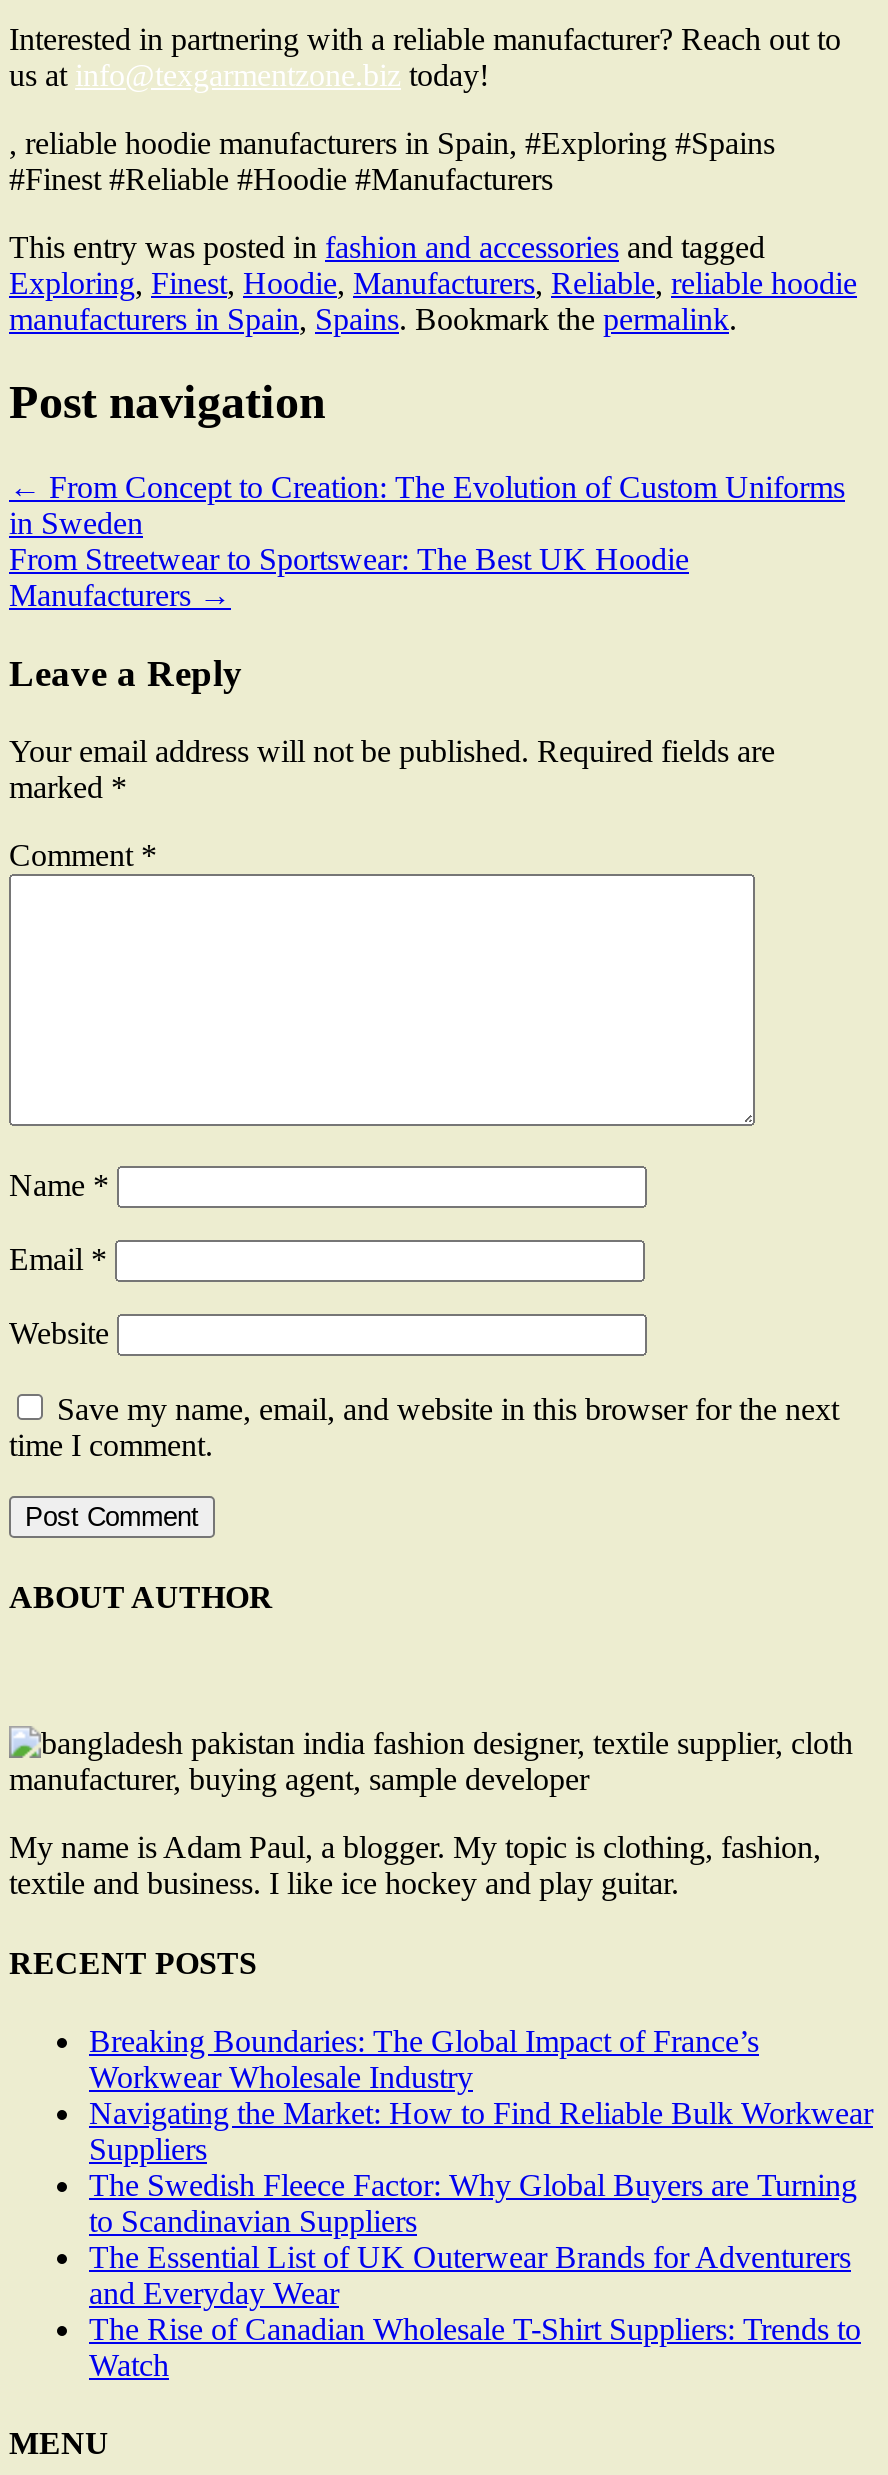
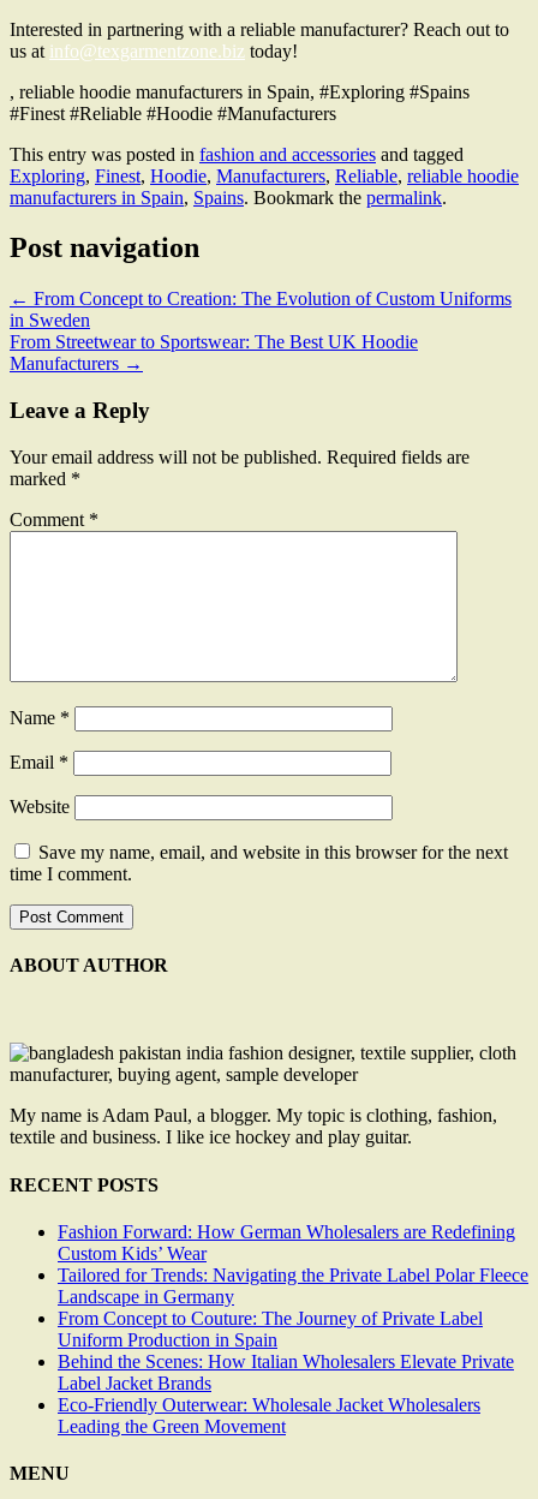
- Breaking Boundaries: The Global Impact of France’s
- Workwear Wholesale Industry
- Navigating the Market: How to Find Reliable Bulk Workwear
- Suppliers
- The Swedish Fleece Factor: Why Global Buyers are Turning
- to Scandinavian Suppliers
- The Essential List of UK Outerwear Brands for Adventurers
- and Everyday Wear
- The Rise of Canadian Wholesale T-Shirt Suppliers: Trends to
- Watch
+ Fashion Forward: How German Wholesalers are Redefining
+ Custom Kids’ Wear
+ Tailored for Trends: Navigating the Private Label Polar Fleece
+ Landscape in Germany
+ From Concept to Couture: The Journey of Private Label
+ Uniform Production in Spain
+ Behind the Scenes: How Italian Wholesalers Elevate Private
+ Label Jacket Brands
+ Eco-Friendly Outerwear: Wholesale Jacket Wholesalers
+ Leading the Green Movement
